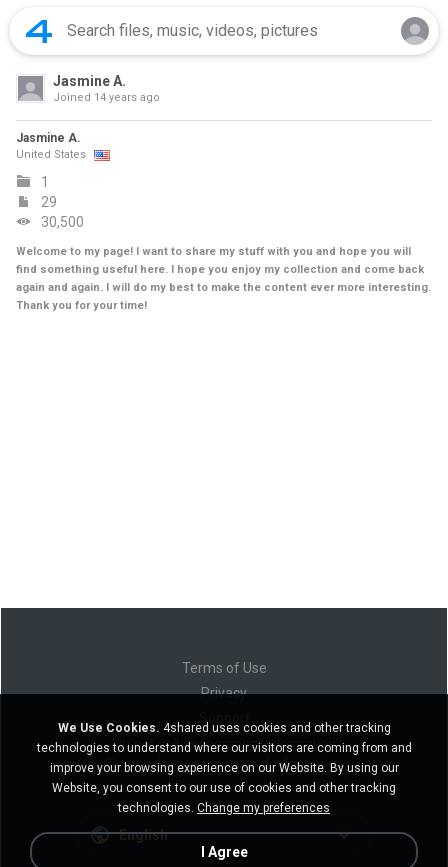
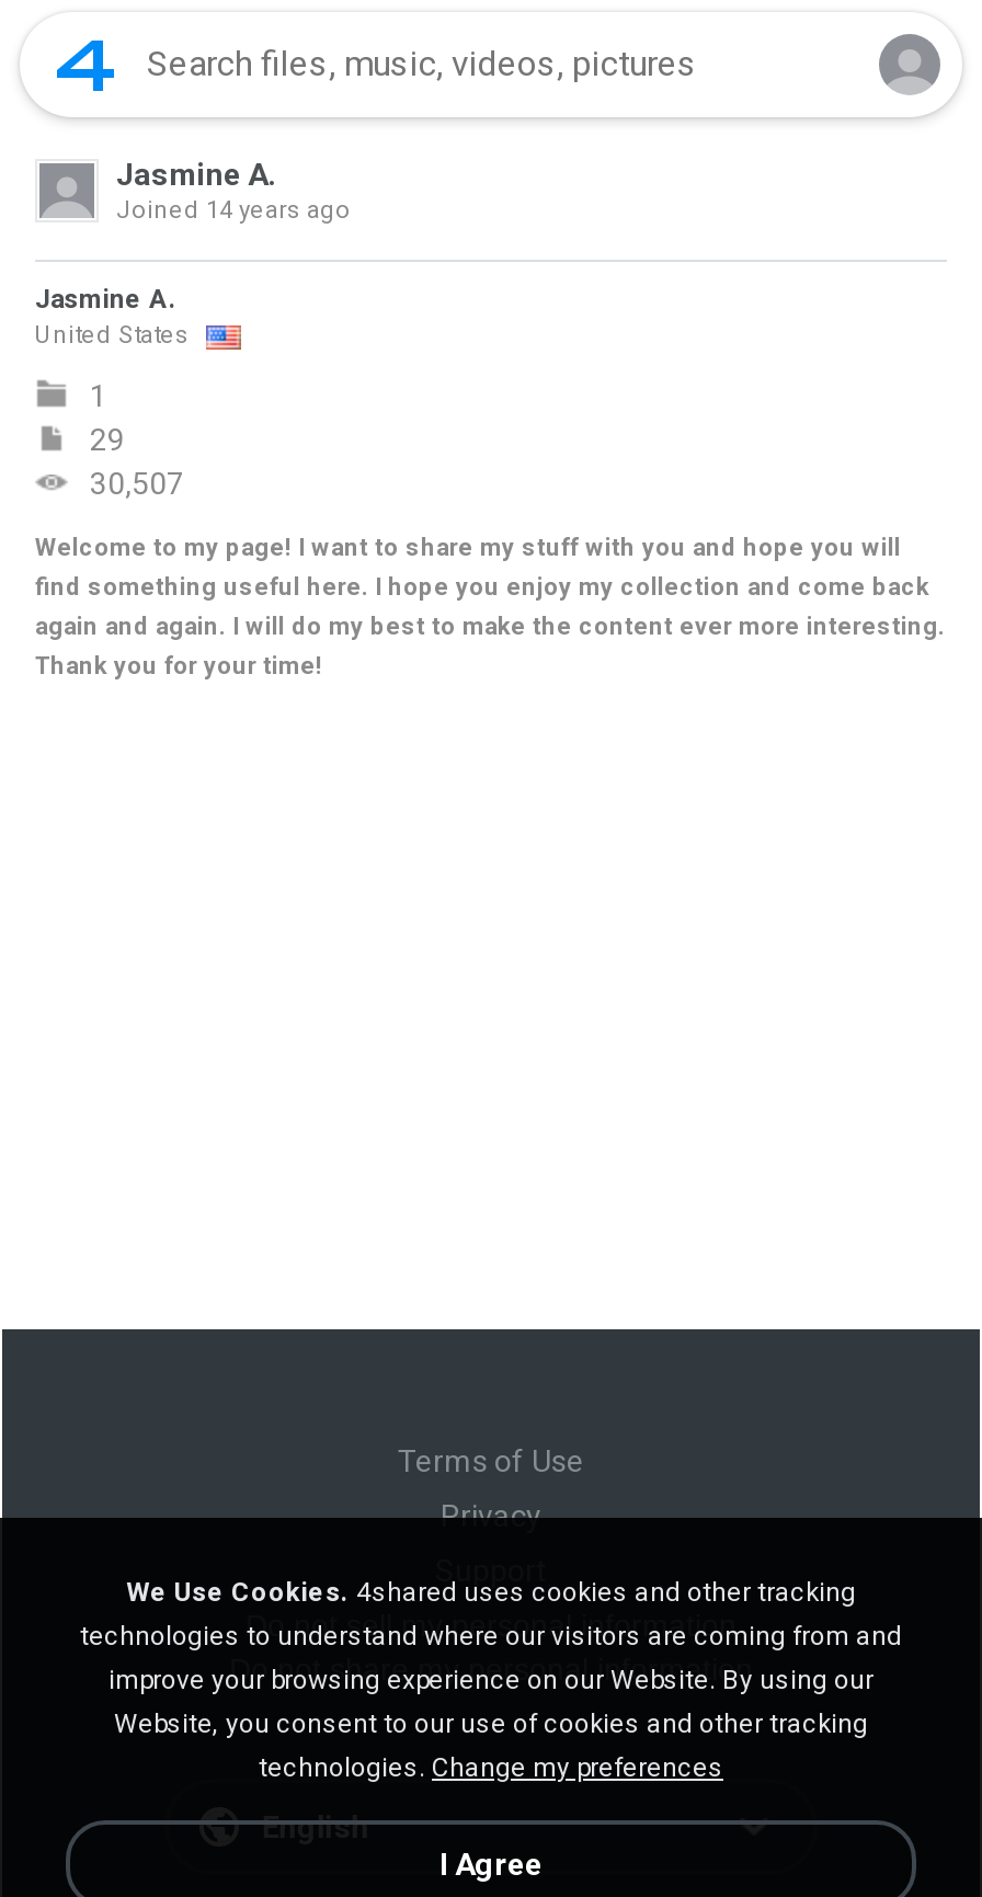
- 30,500
+ 30,507
